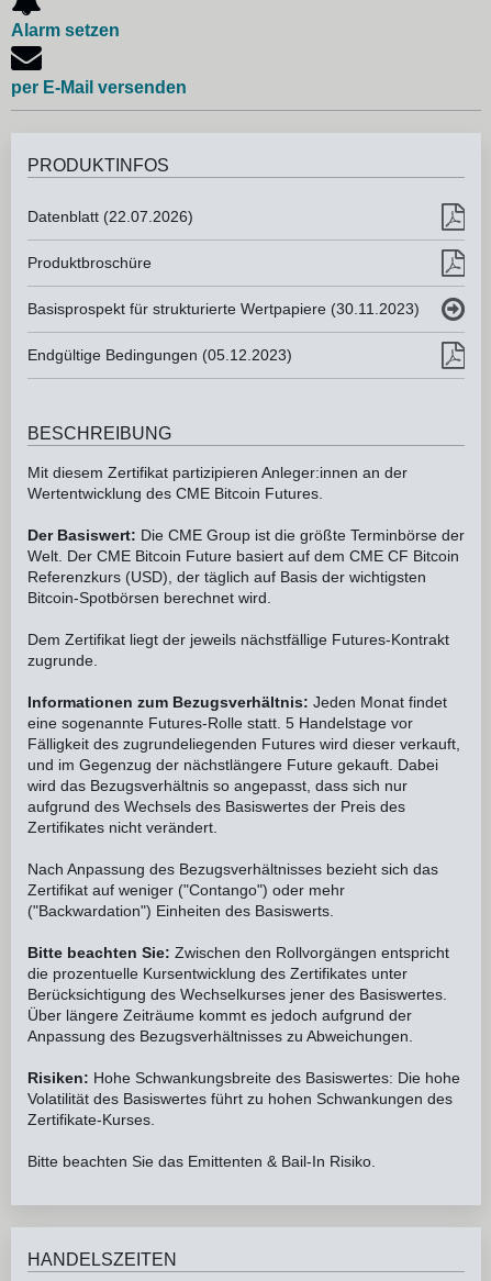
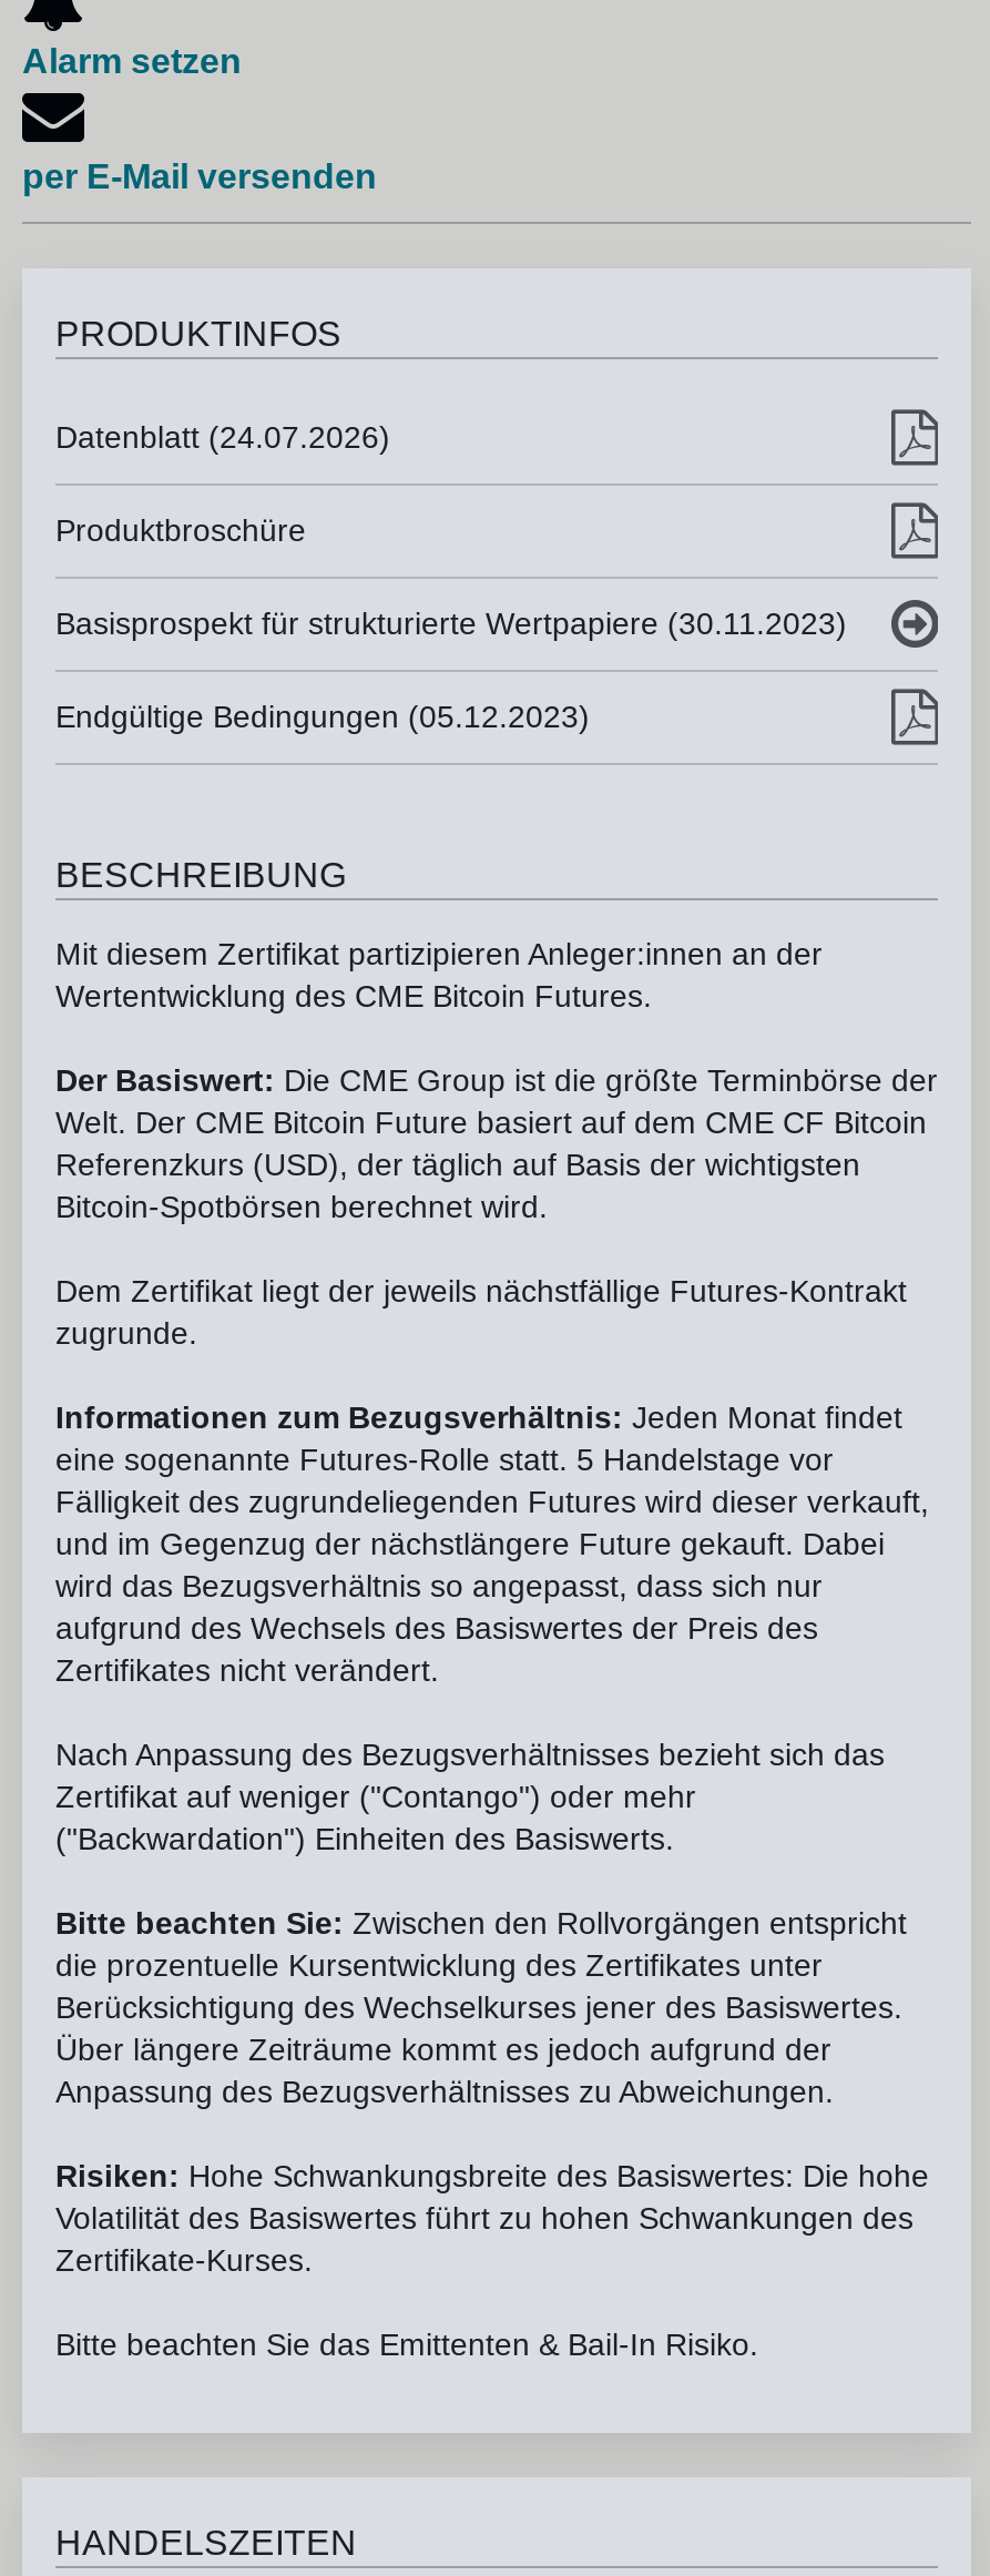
- Datenblatt (22.07.2026)
+ Datenblatt (24.07.2026)
